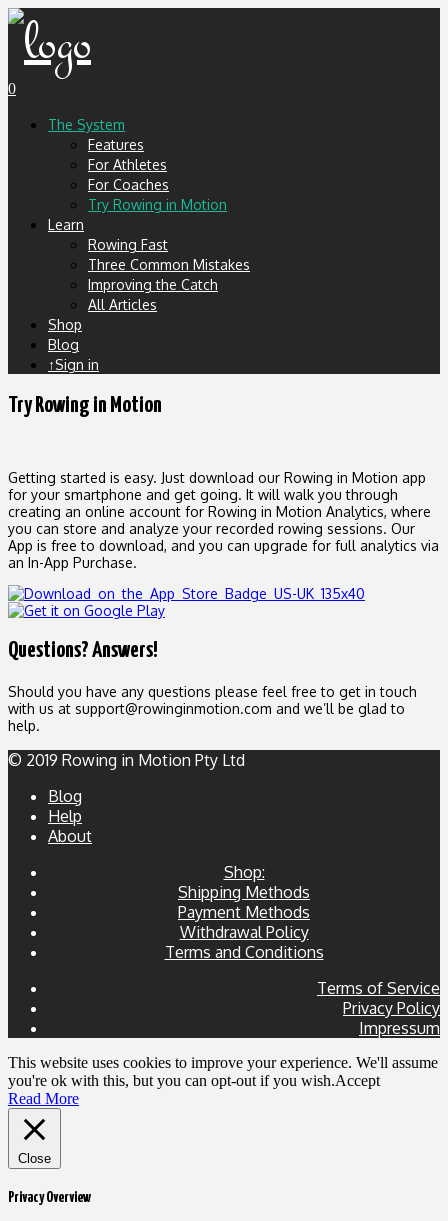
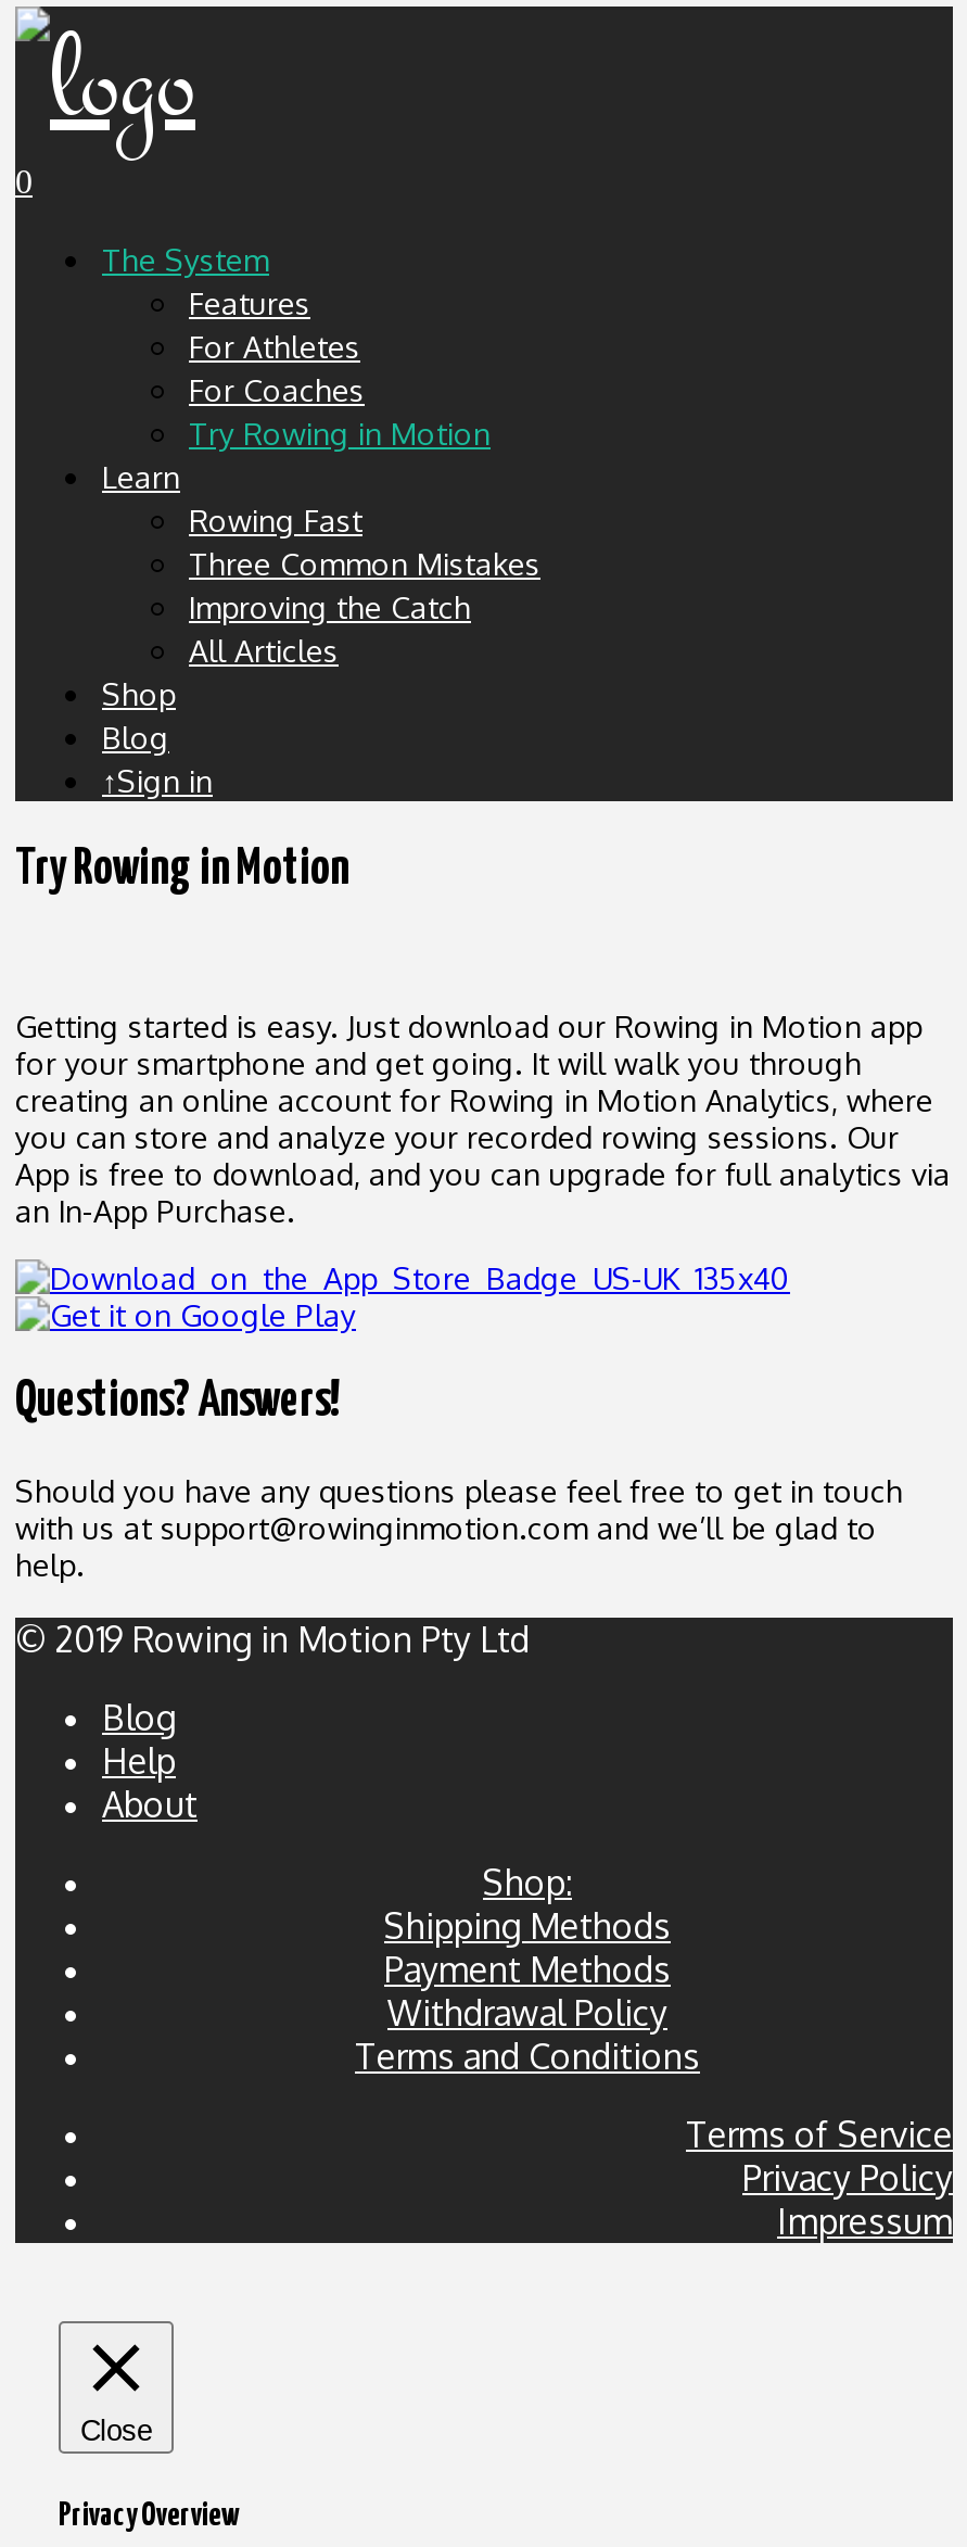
- This website uses cookies to improve your experience. We'll assume
- you're ok with this, but you can opt-out if you wish.Accept
- Read More
